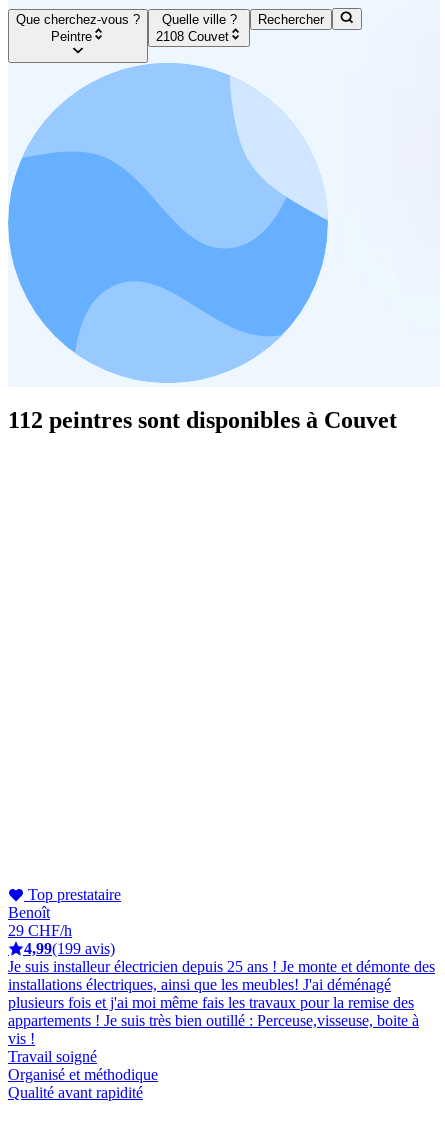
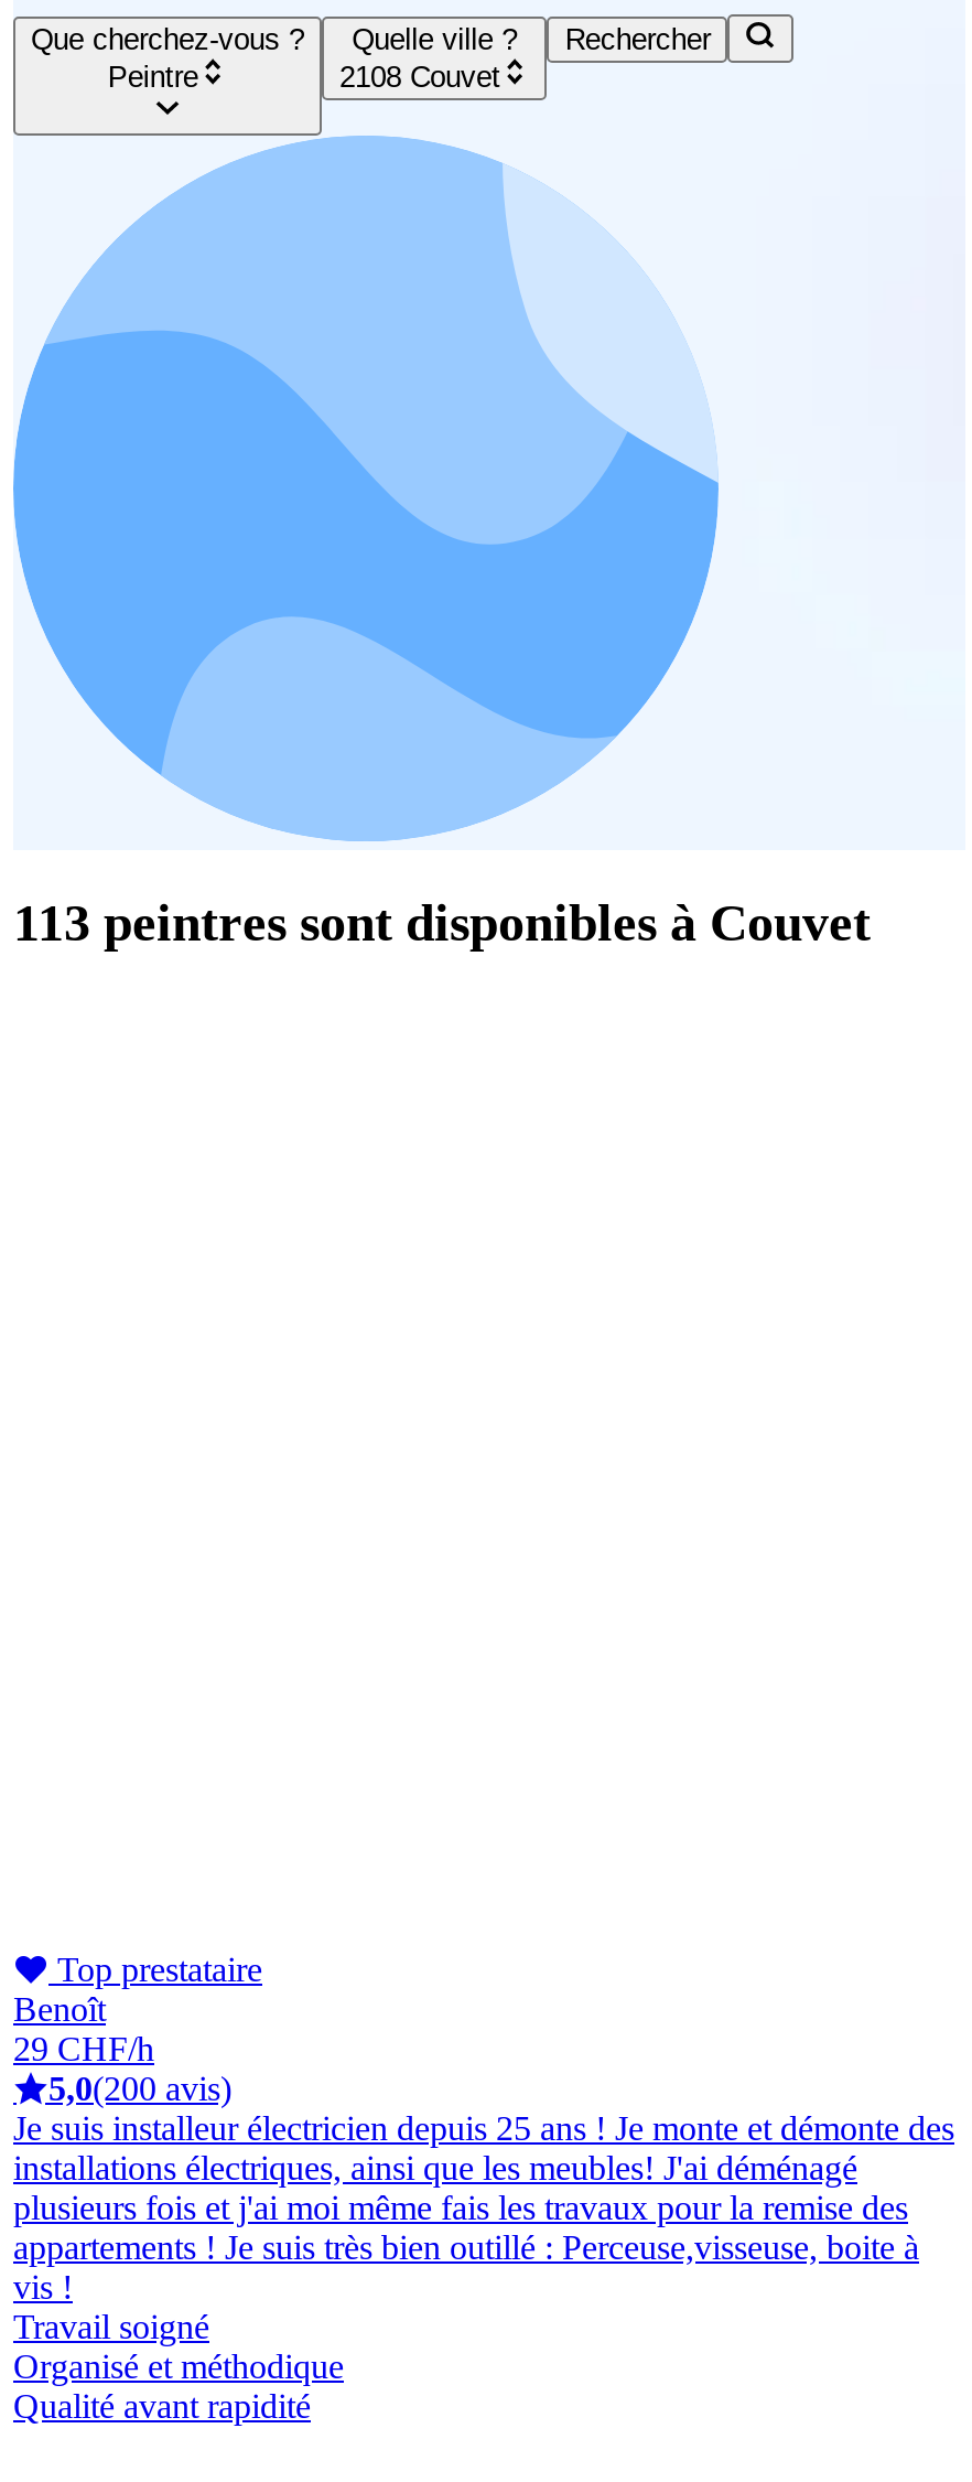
- 112 peintres sont disponibles à Couvet
+ 113 peintres sont disponibles à Couvet

- 4,99(199 avis)
+ 5,0(200 avis)
